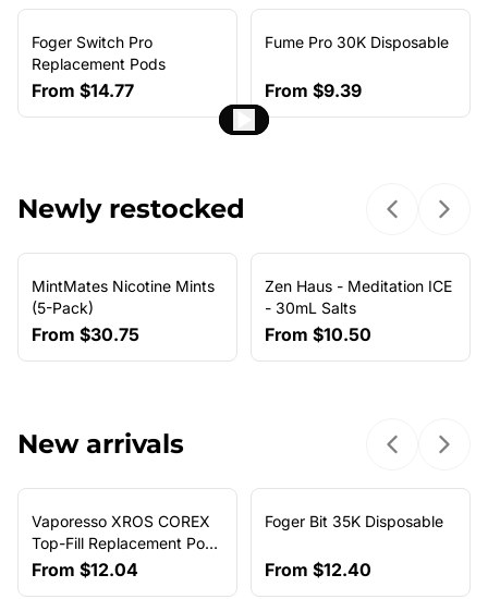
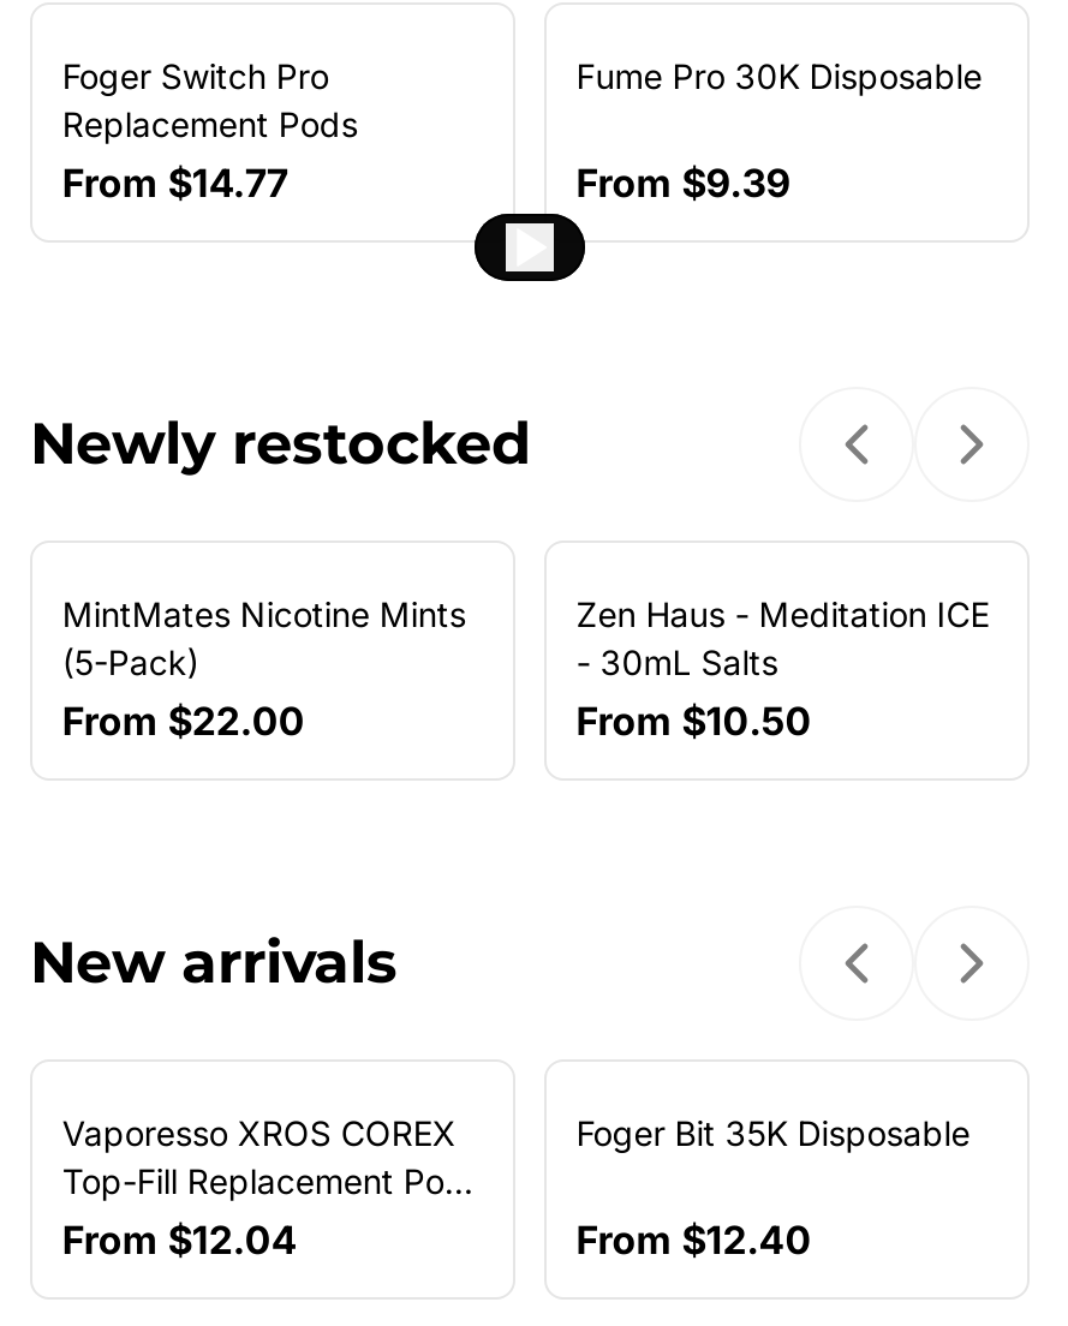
- From $30.75
+ From $22.00
